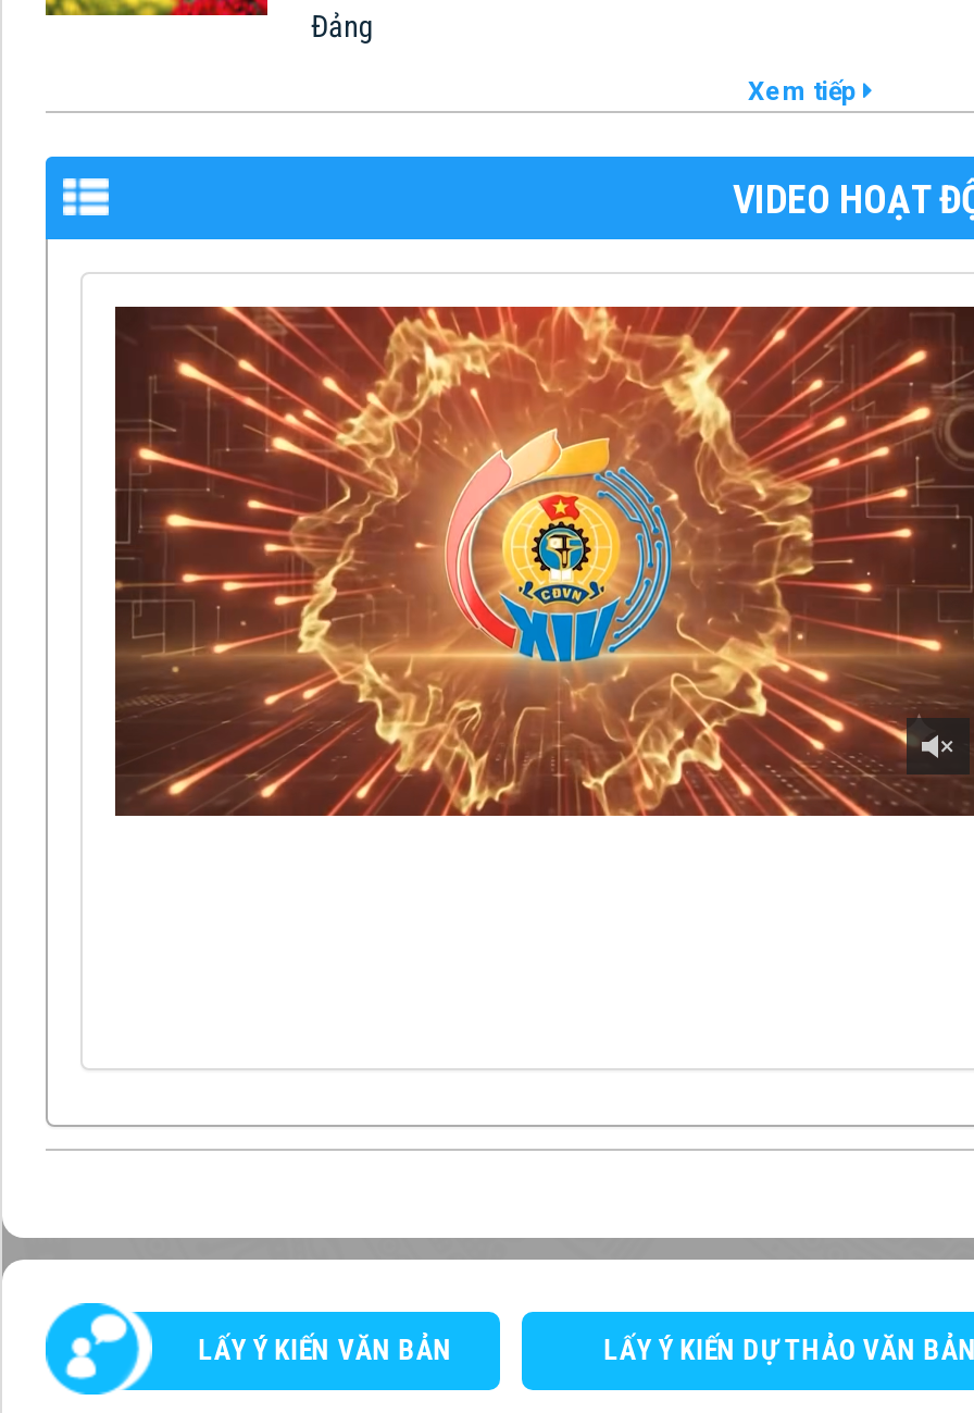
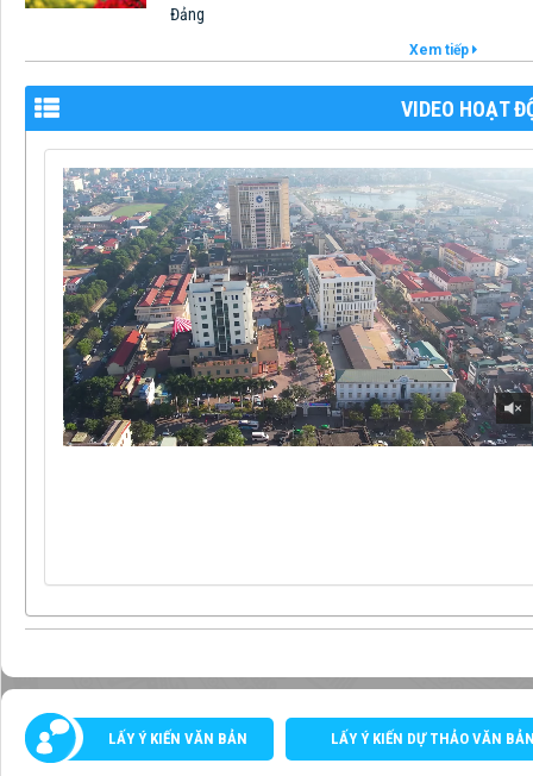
- [image]
+ [image]
